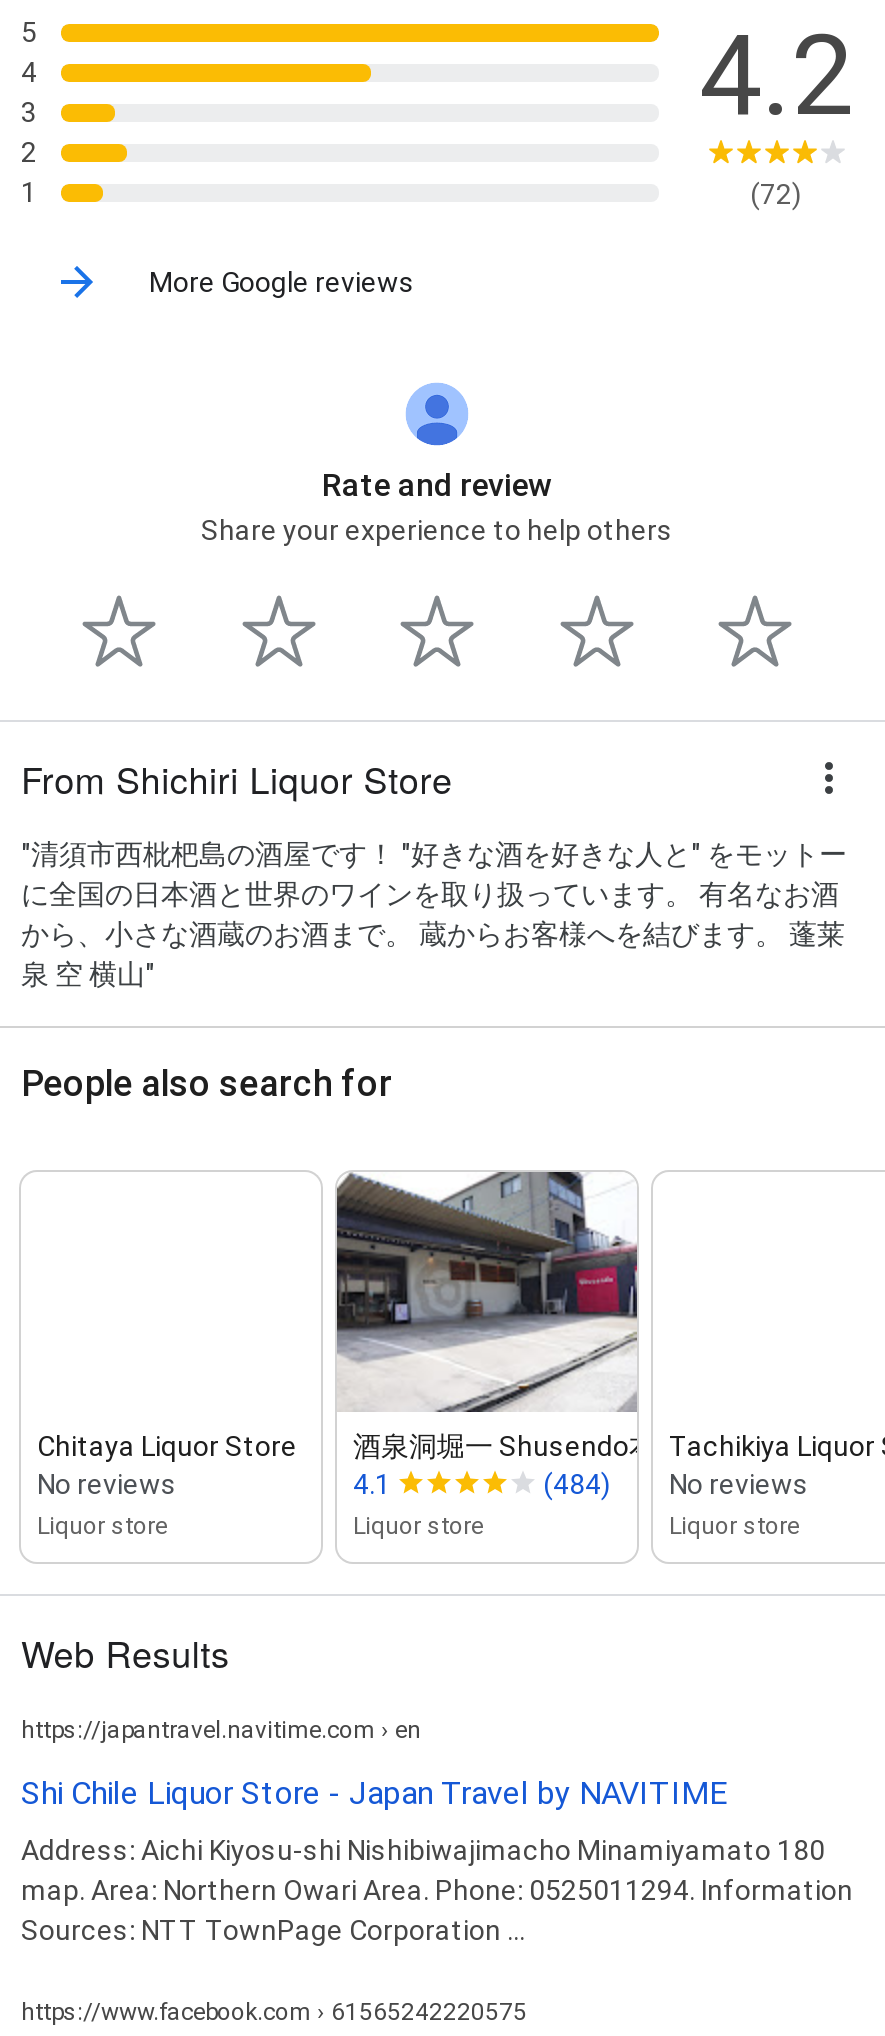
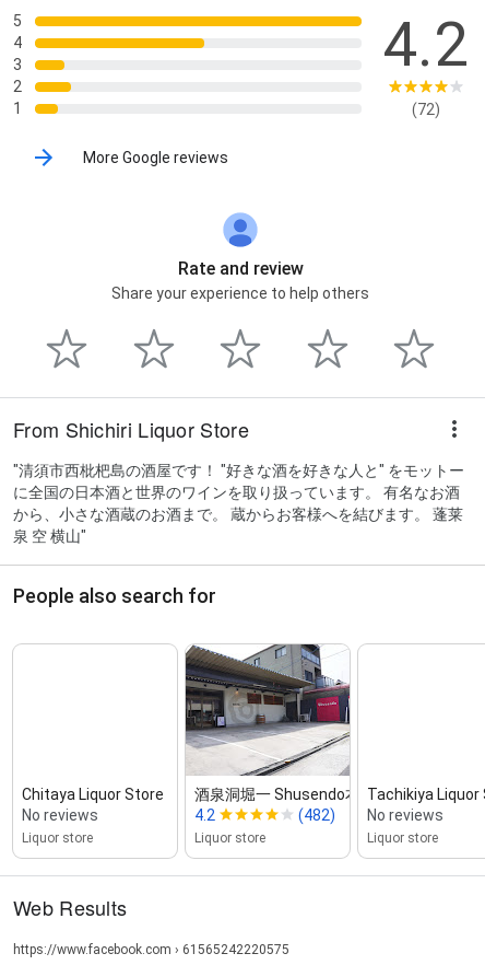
- 4.1
+ 4.2

- (484) No reviews
+ (482) No reviews

- https://japantravel.navitime.com › en
- Shi Chile Liquor Store - Japan Travel by NAVITIME
- Address: Aichi Kiyosu-shi Nishibiwajimacho Minamiyamato 180
- map. Area: Northern Owari Area. Phone: 0525011294. Information
- Sources: NTT TownPage Corporation ...
